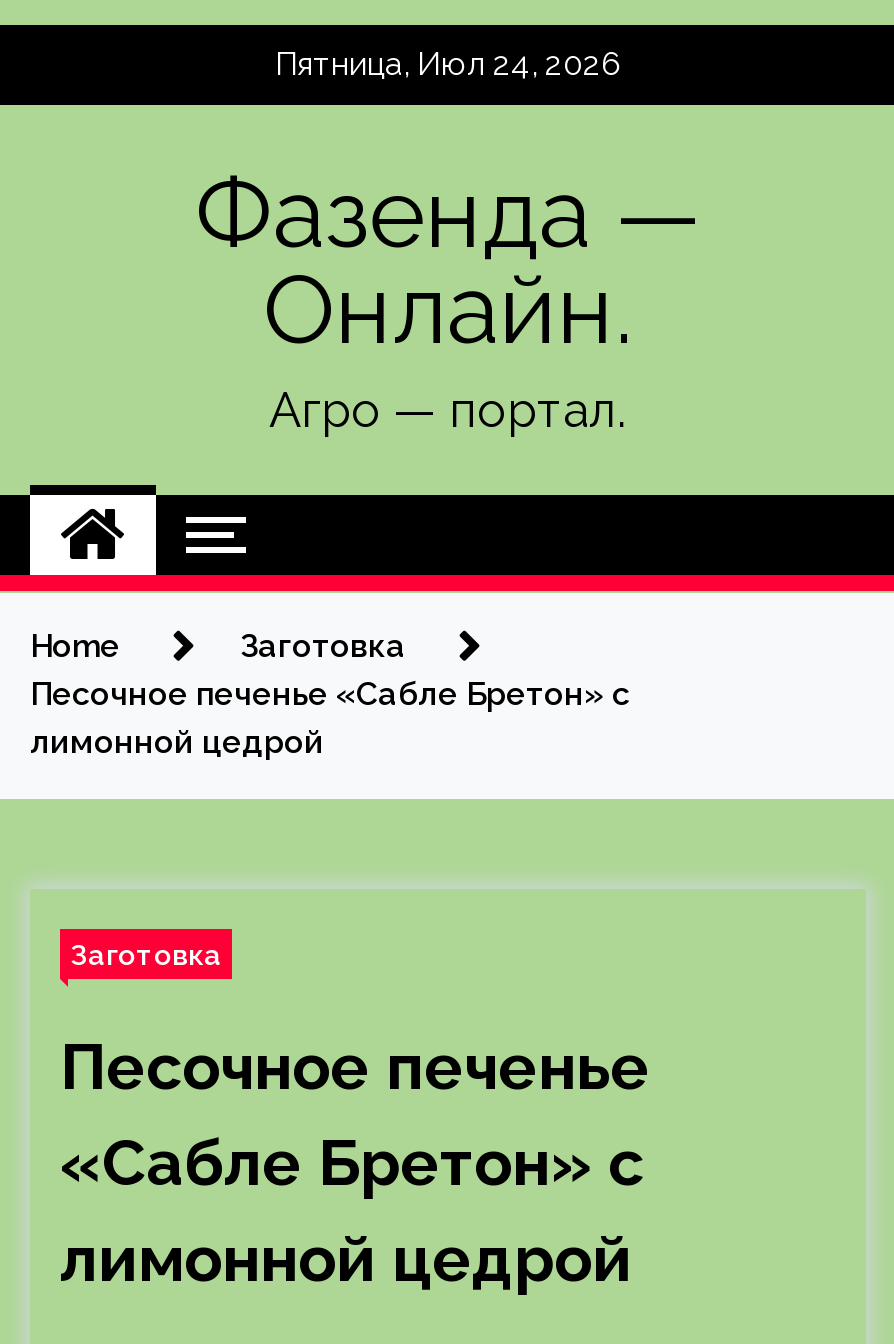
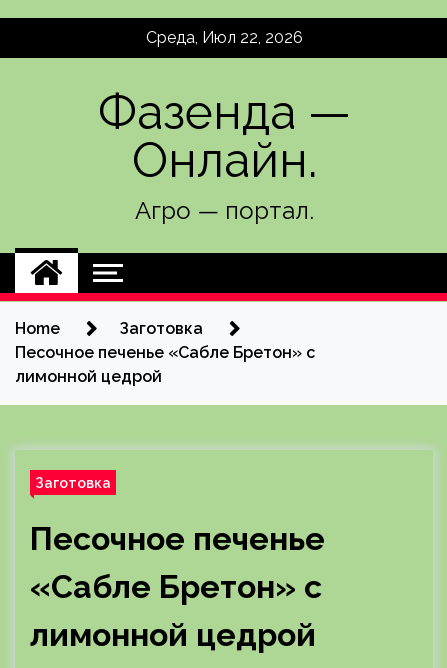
- Пятница, Июл 24, 2026
+ Среда, Июл 22, 2026
